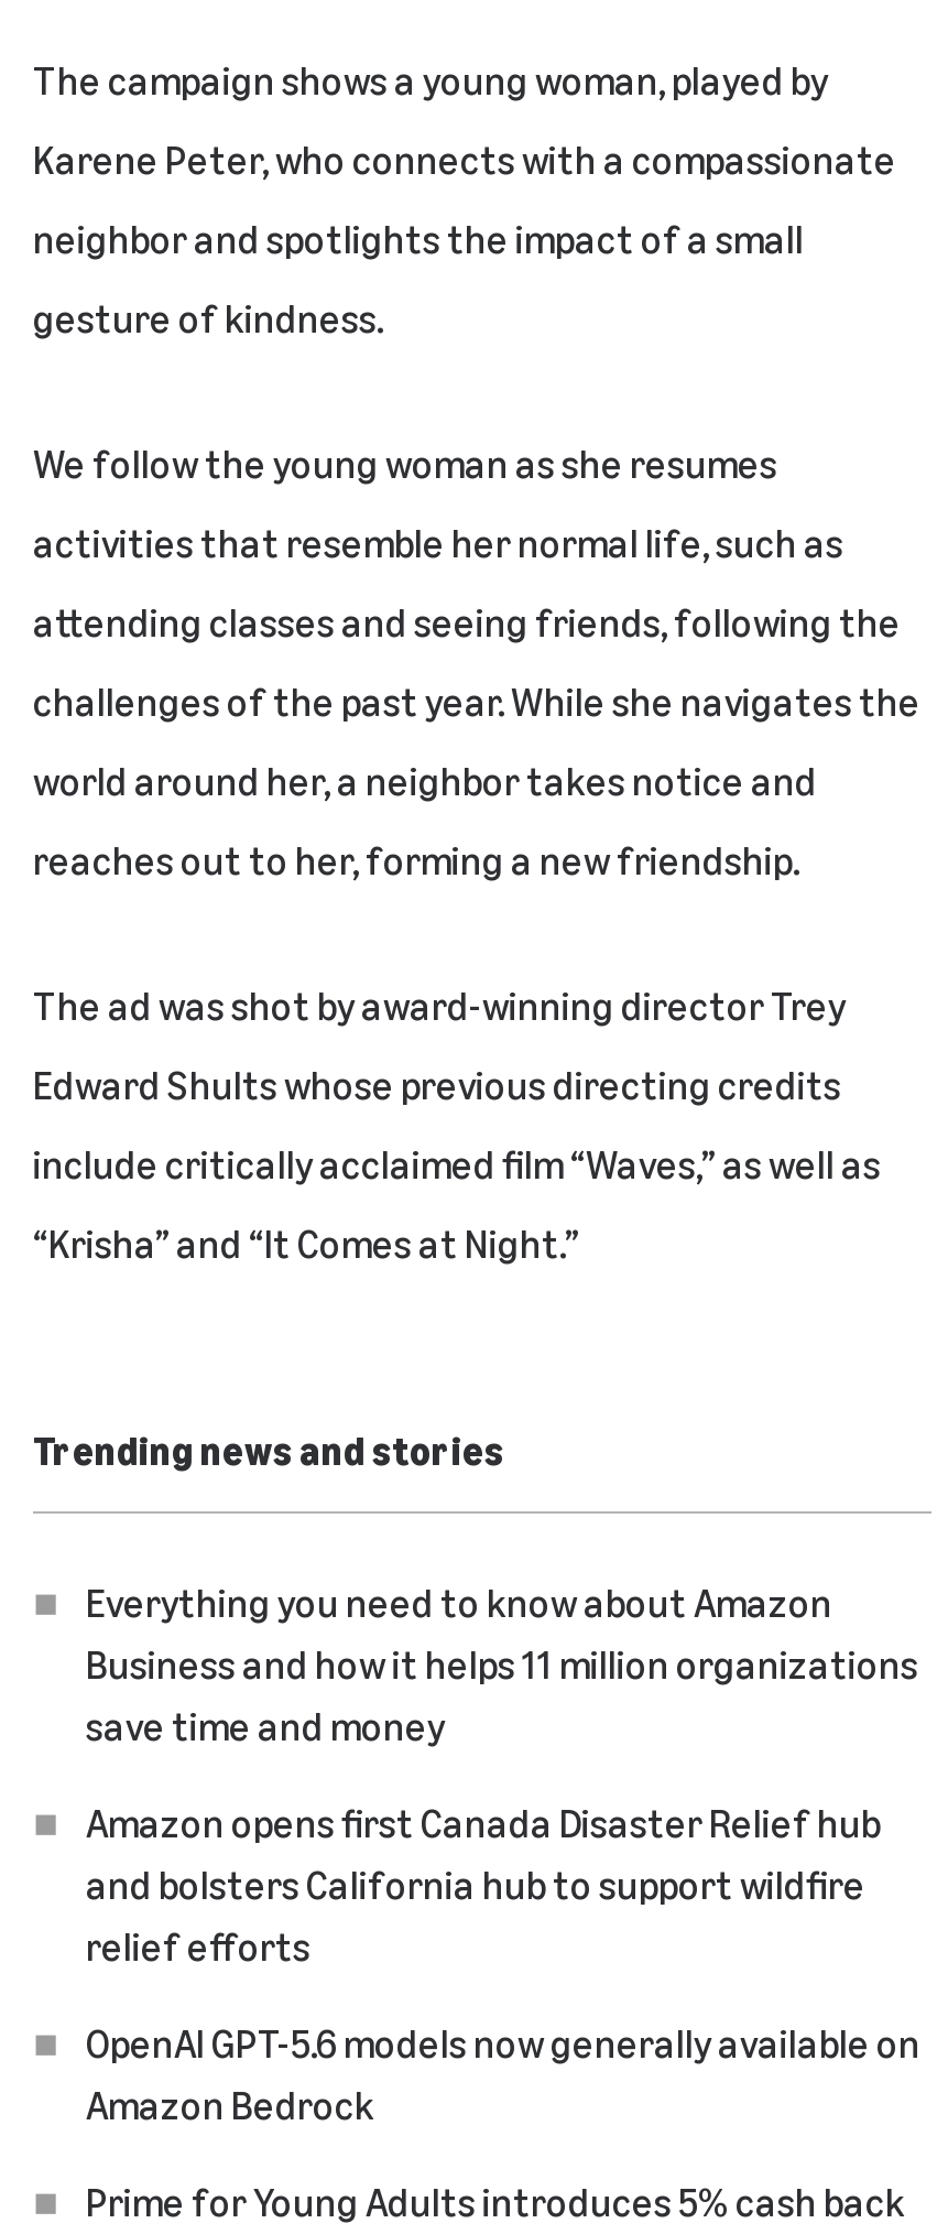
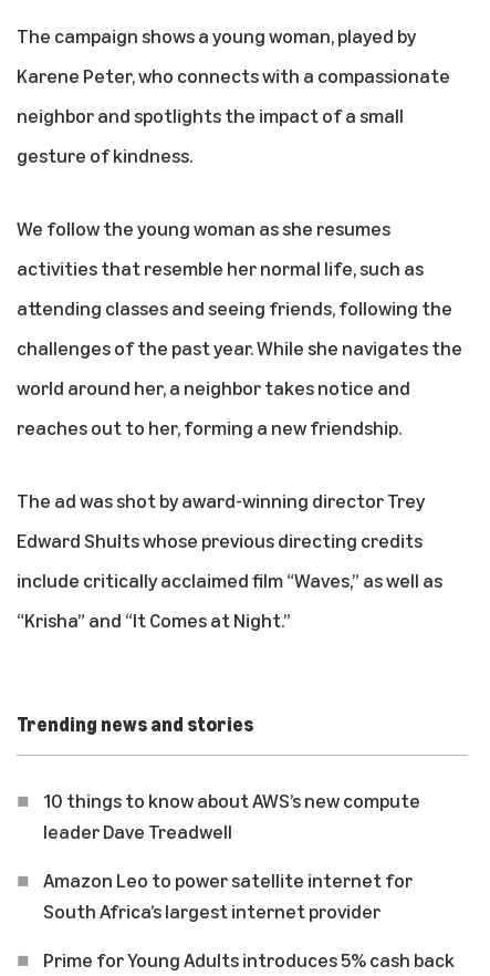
- Everything you need to know about Amazon
- Business and how it helps 11 million organizations
- save time and money
- Amazon opens first Canada Disaster Relief hub
- and bolsters California hub to support wildfire
- relief efforts
- OpenAI GPT-5.6 models now generally available on
- Amazon Bedrock
+ 10 things to know about AWS’s new compute
+ leader Dave Treadwell
+ Amazon Leo to power satellite internet for
+ South Africa’s largest internet provider
